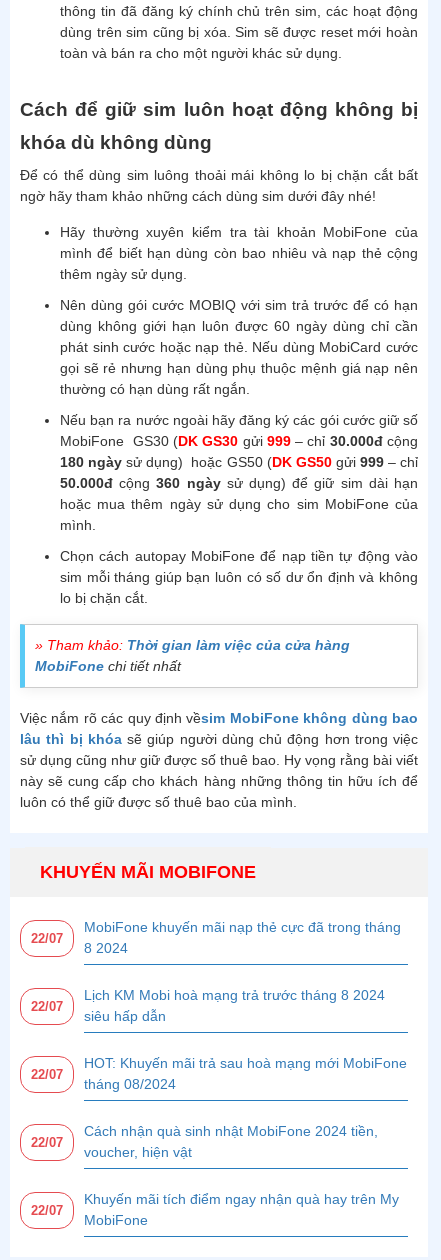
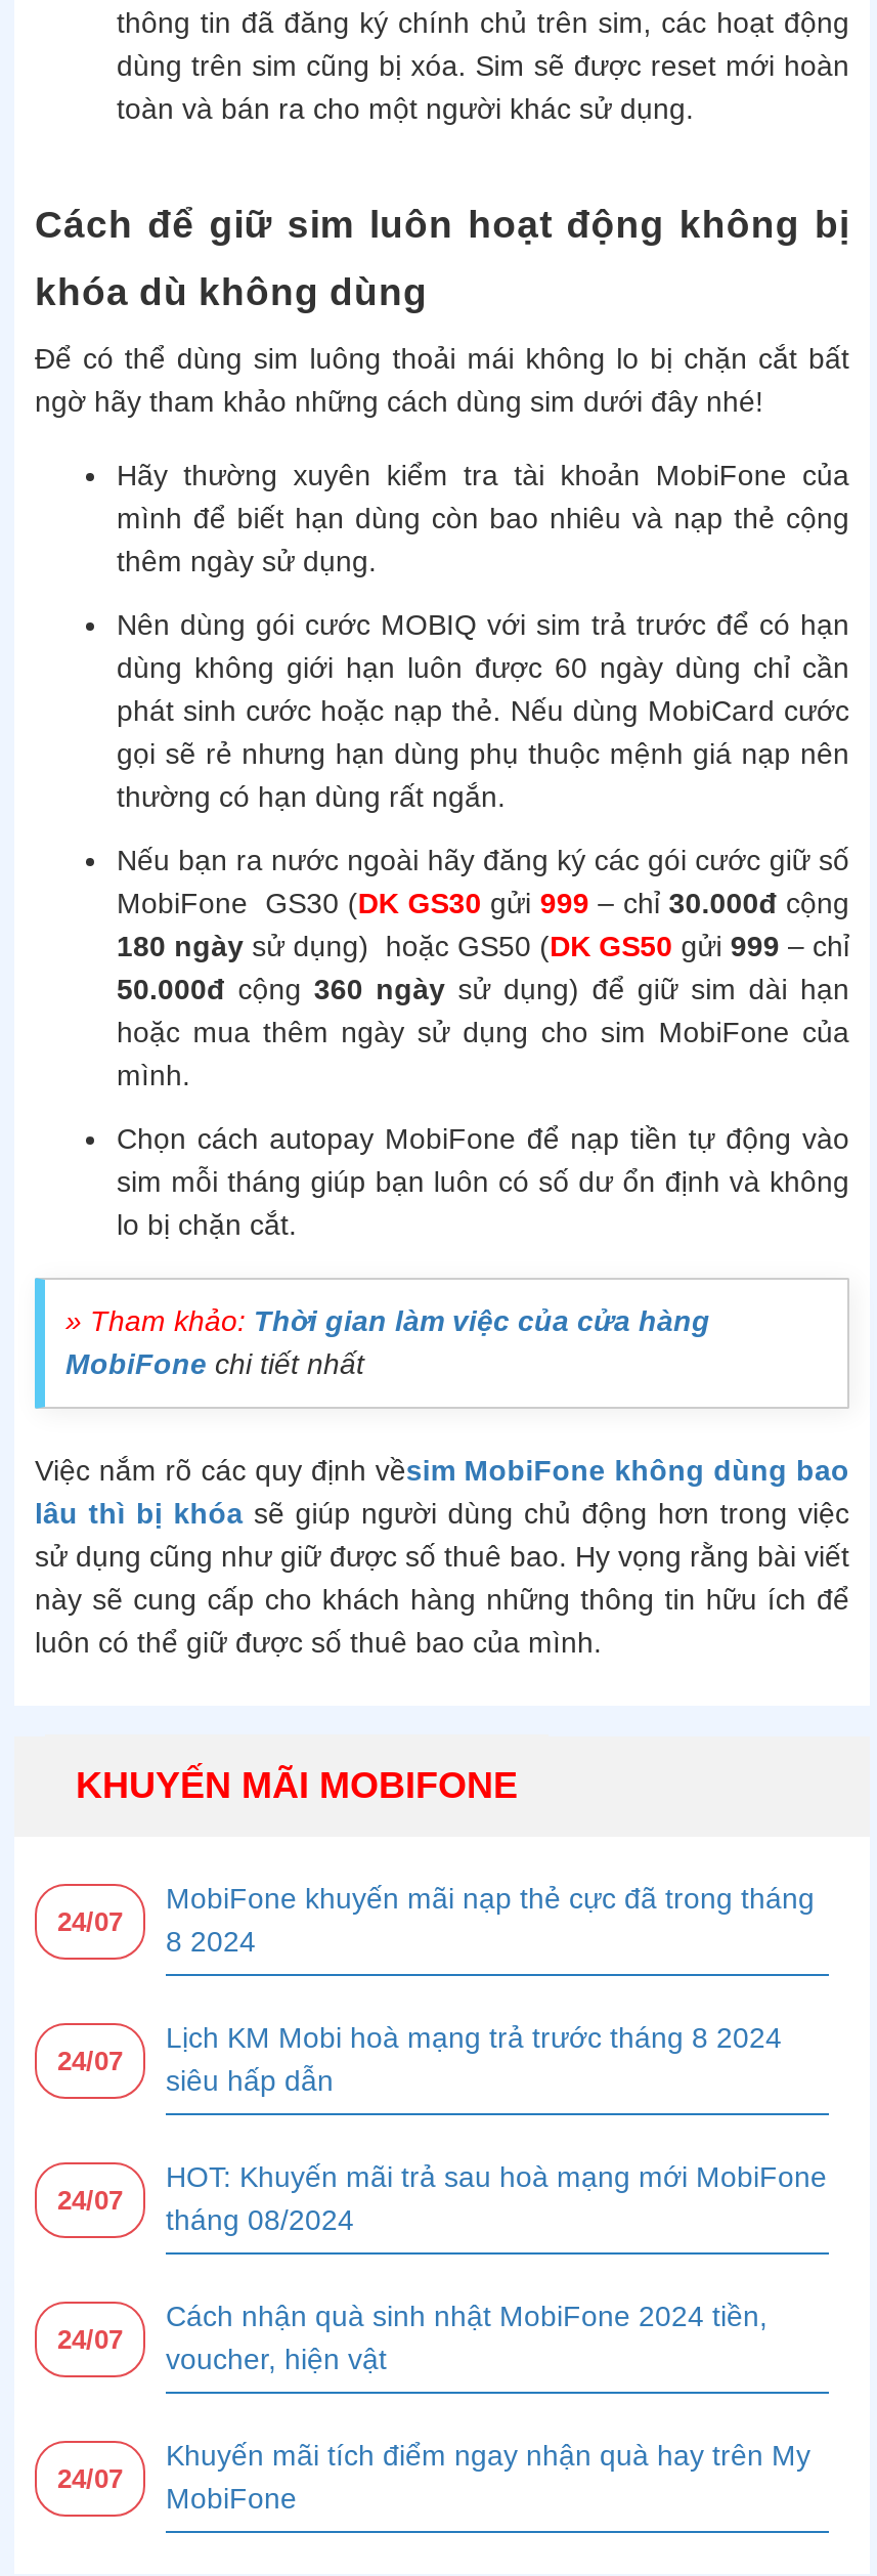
- 22/07
+ 24/07

- 22/07
+ 24/07

- 22/07
+ 24/07

- 22/07
+ 24/07

- 22/07
+ 24/07
